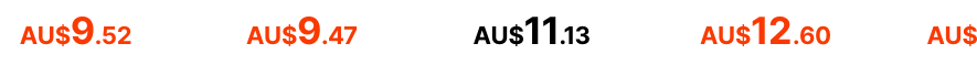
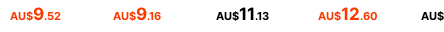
- AU$9.47
+ AU$9.16
